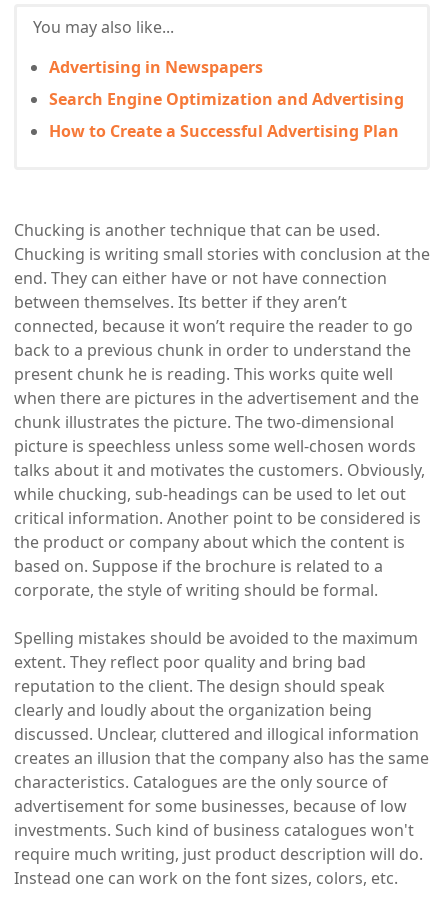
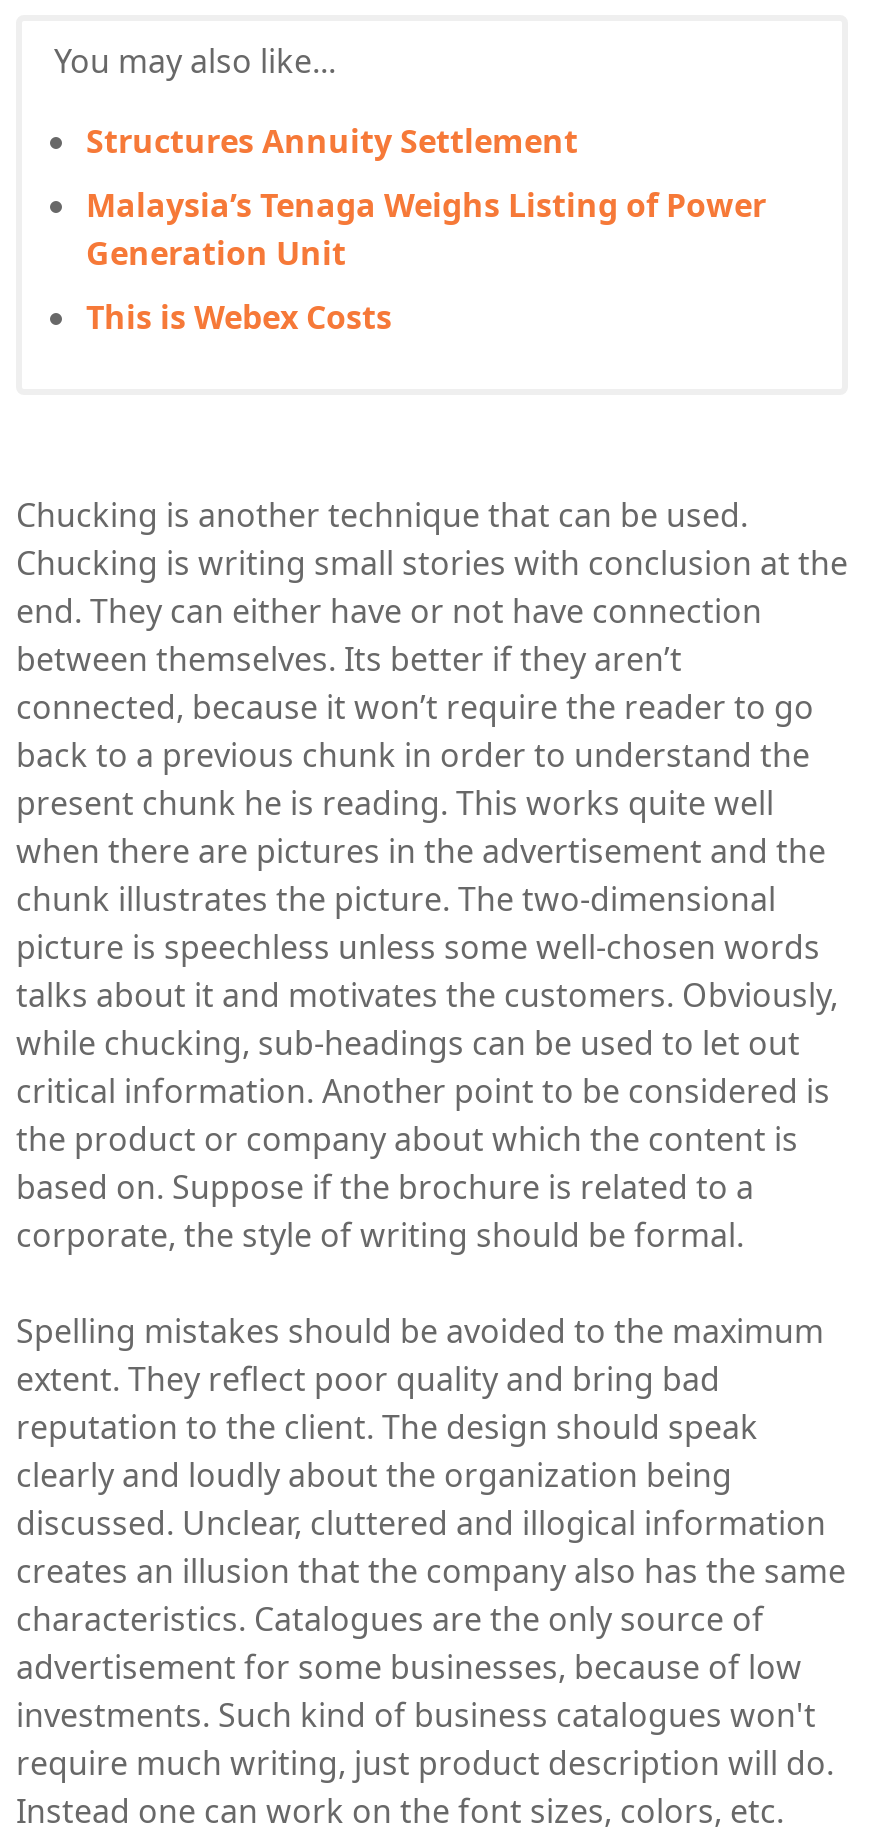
- Advertising in Newspapers
+ Structures Annuity Settlement

- Search Engine Optimization and Advertising
+ Malaysia’s Tenaga Weighs Listing of Power
+ Generation Unit

- How to Create a Successful Advertising Plan
+ This is Webex Costs
